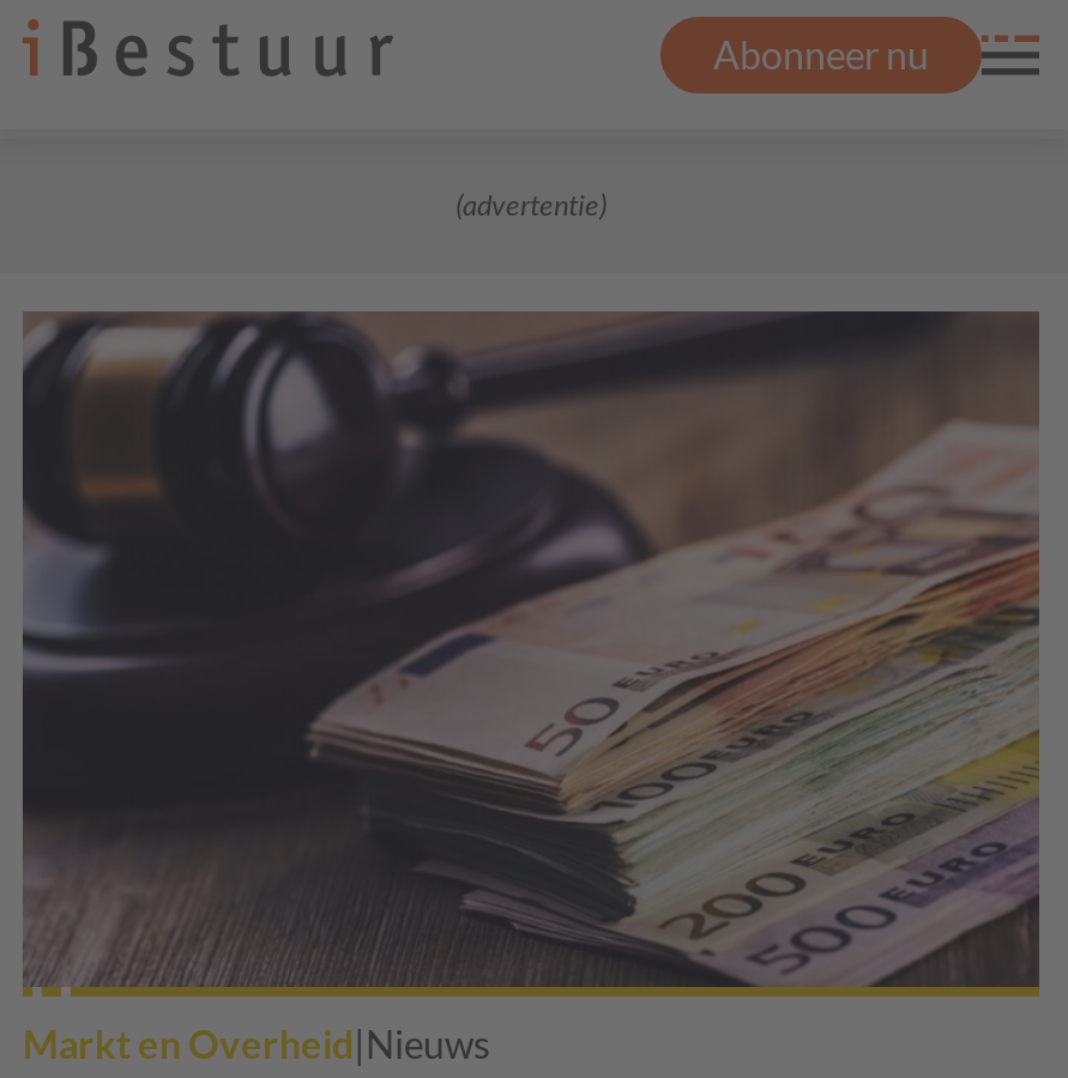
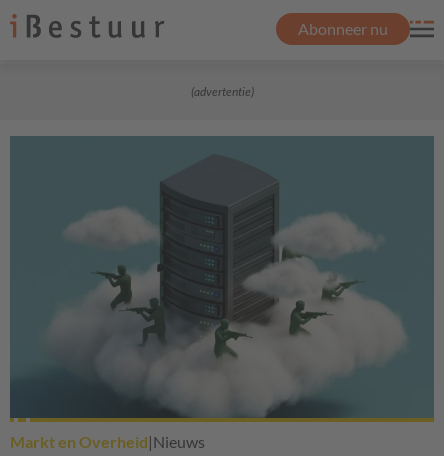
- [image]
+ [image]
